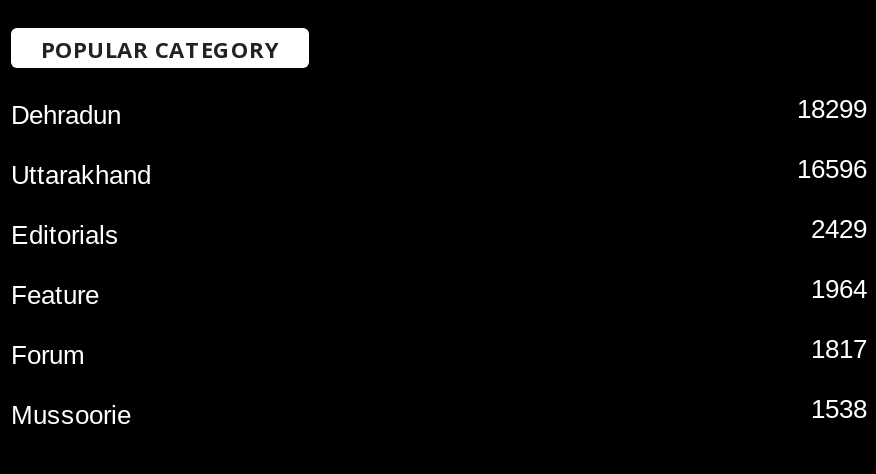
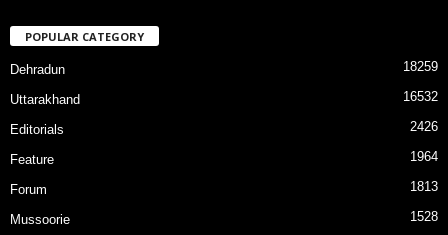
- 18299
+ 18259

- 16596
+ 16532

- 2429
+ 2426

- 1817
+ 1813

- 1538
+ 1528
